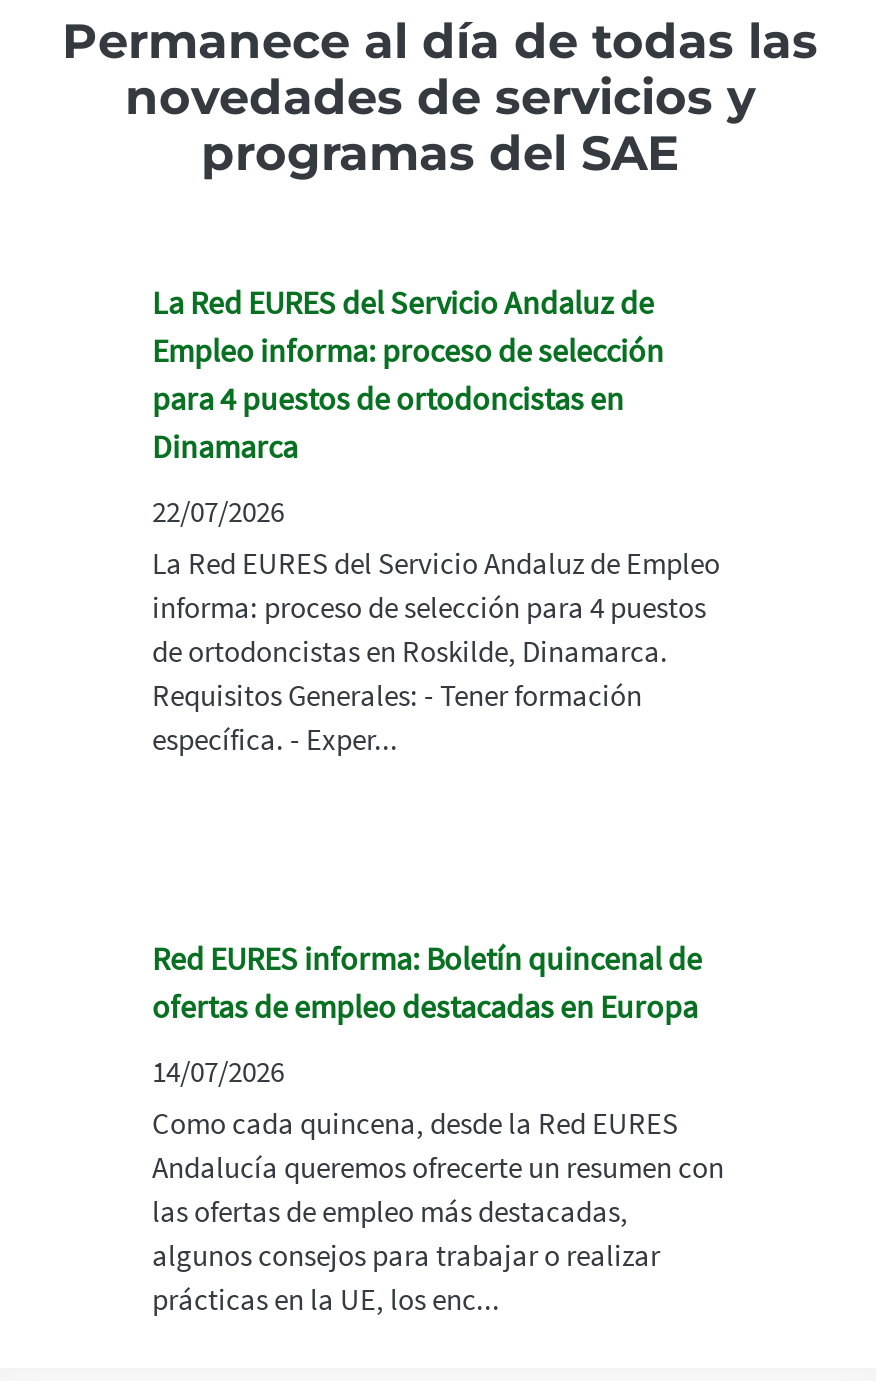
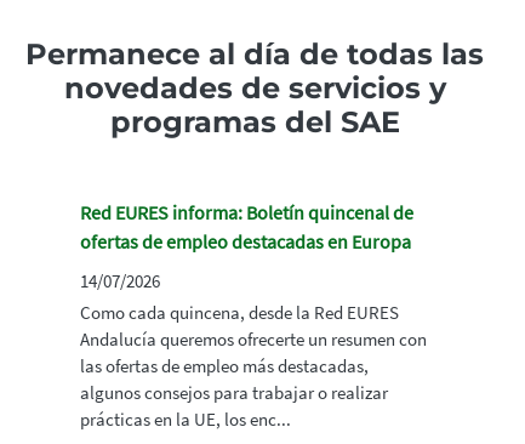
- La Red EURES del Servicio Andaluz de
- Empleo informa: proceso de selección
- para 4 puestos de ortodoncistas en
- Dinamarca
- 22/07/2026
- La Red EURES del Servicio Andaluz de Empleo
- informa: proceso de selección para 4 puestos
- de ortodoncistas en Roskilde, Dinamarca.
- Requisitos Generales: - Tener formación
- específica. - Exper...
